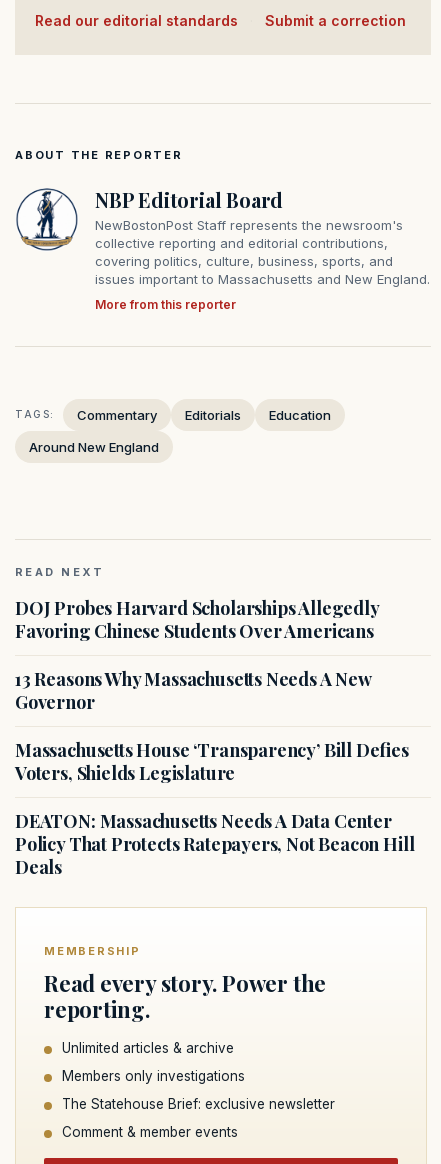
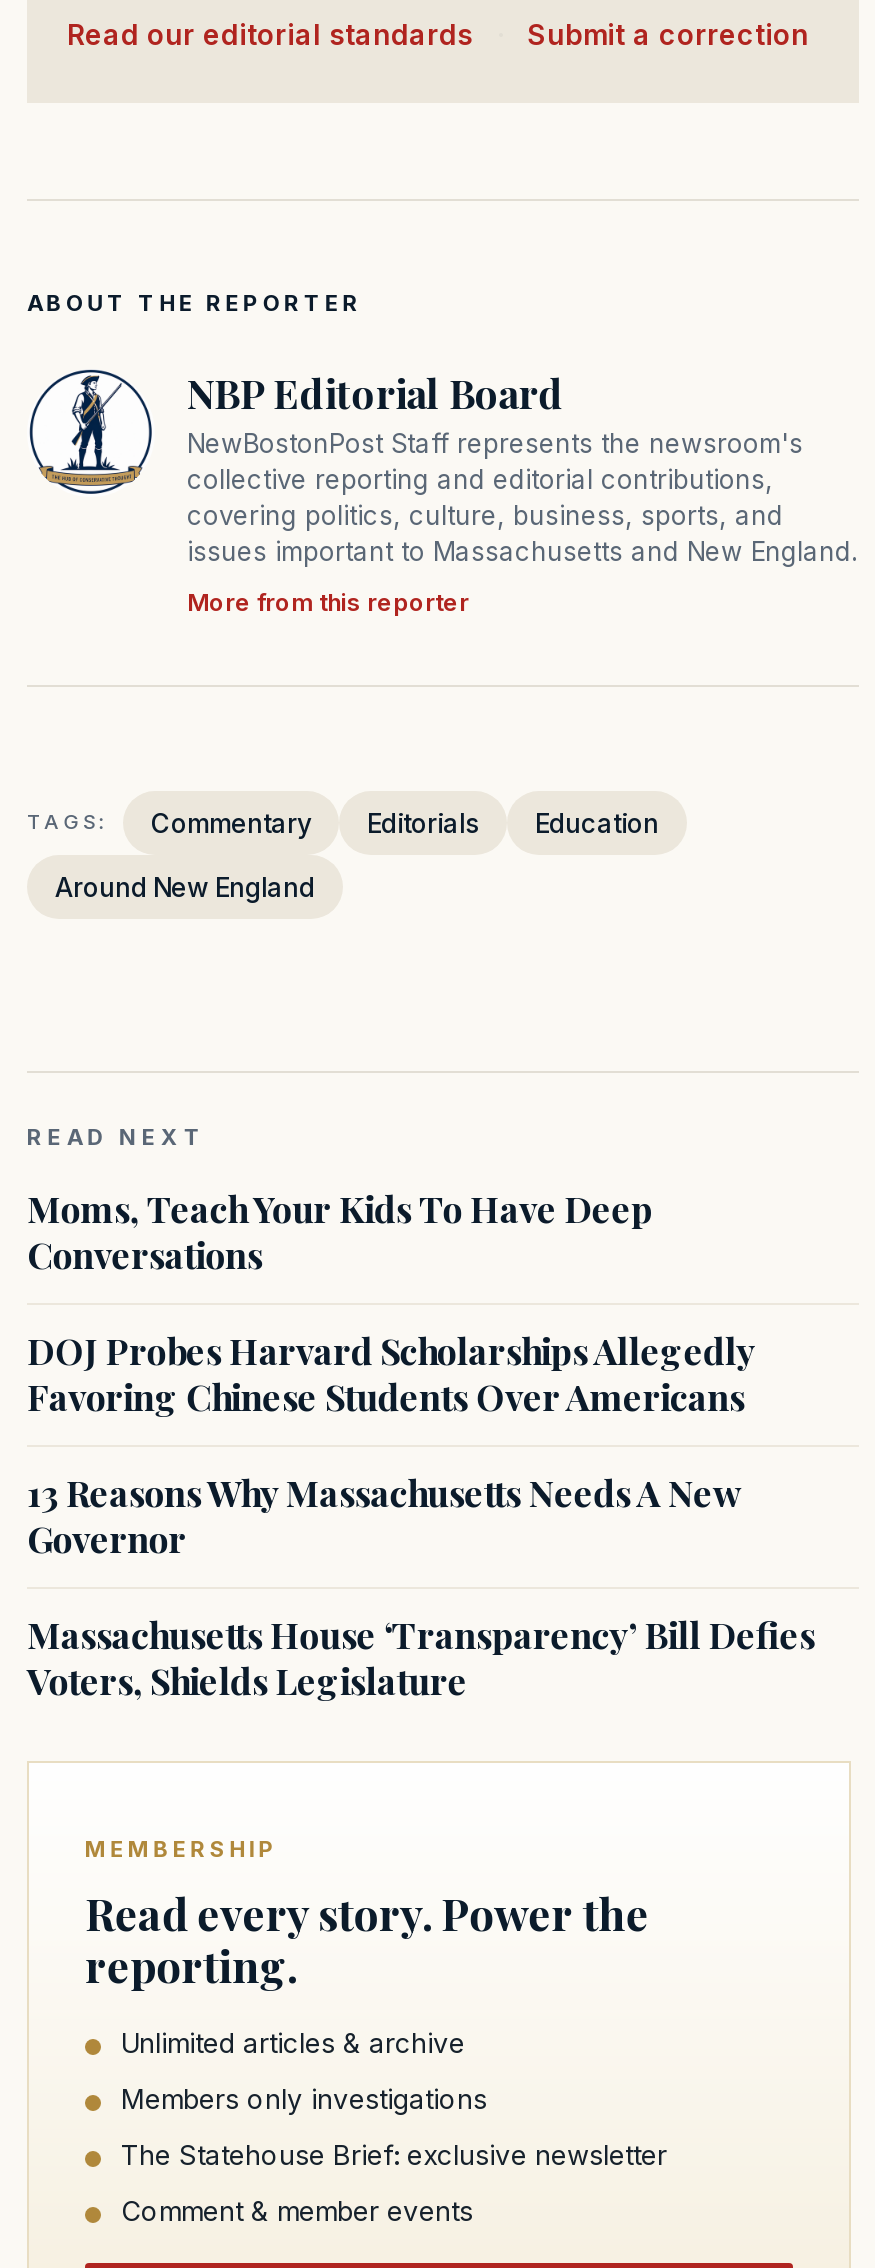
+ Moms, Teach Your Kids To Have Deep
+ Conversations

moved down: DOJ Probes Harvard Scholarships Allegedly | Favoring Chinese Students Over Americans | 13 Reasons Why Massachusetts Needs A New | Governor | Massachusetts House ‘Transparency’ Bill Defies | Voters, Shields Legislature

- DEATON: Massachusetts Needs A Data Center
- Policy That Protects Ratepayers, Not Beacon Hill
- Deals
